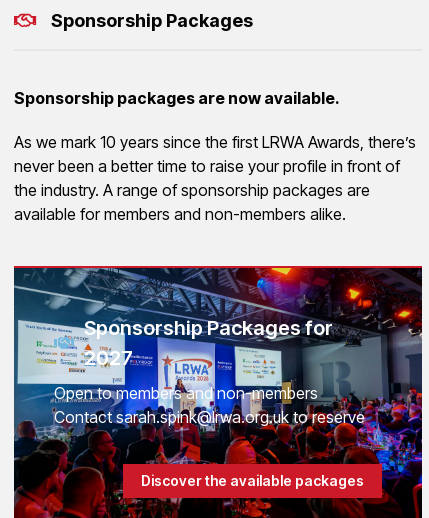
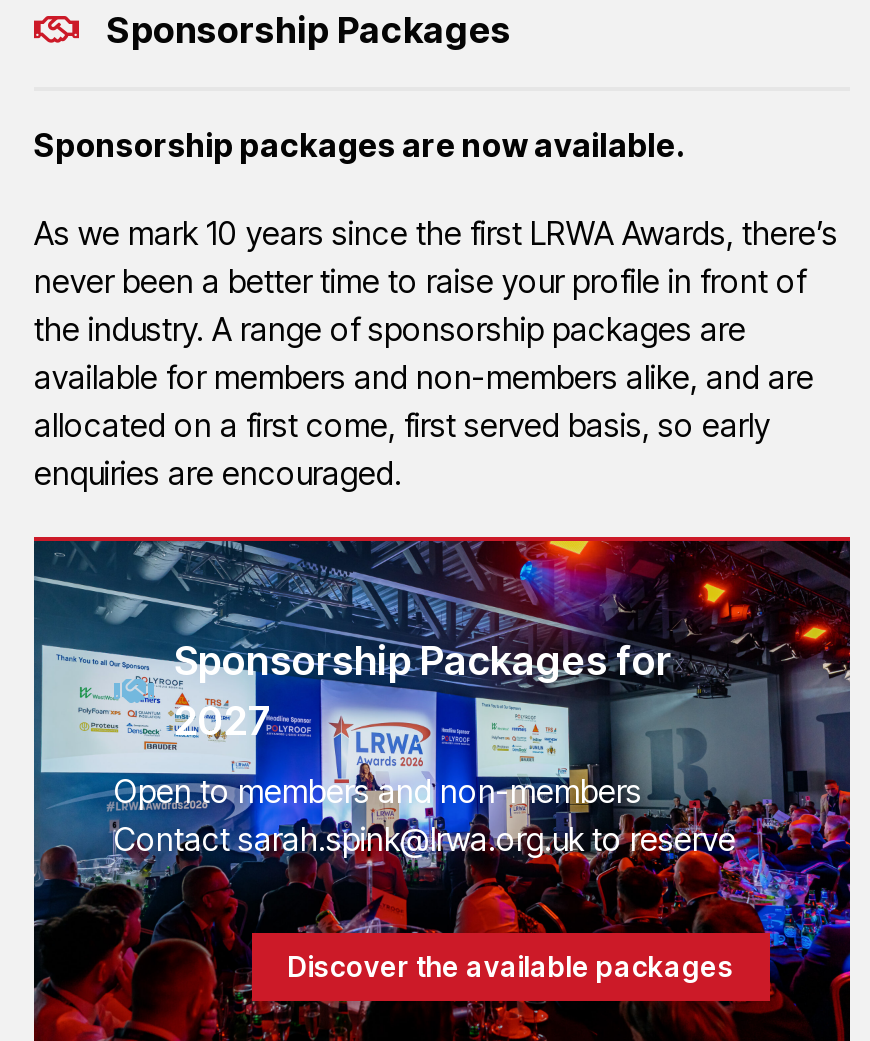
moved up: Sponsorship packages are now available. | As we mark 10 years since the first LRWA Awards, there’s | never been a better time to raise your profile in front of | the industry. A range of sponsorship packages are

- available for members and non-members alike.
+ available for members and non-members alike, and are
+ allocated on a first come, first served basis, so early
+ enquiries are encouraged.
